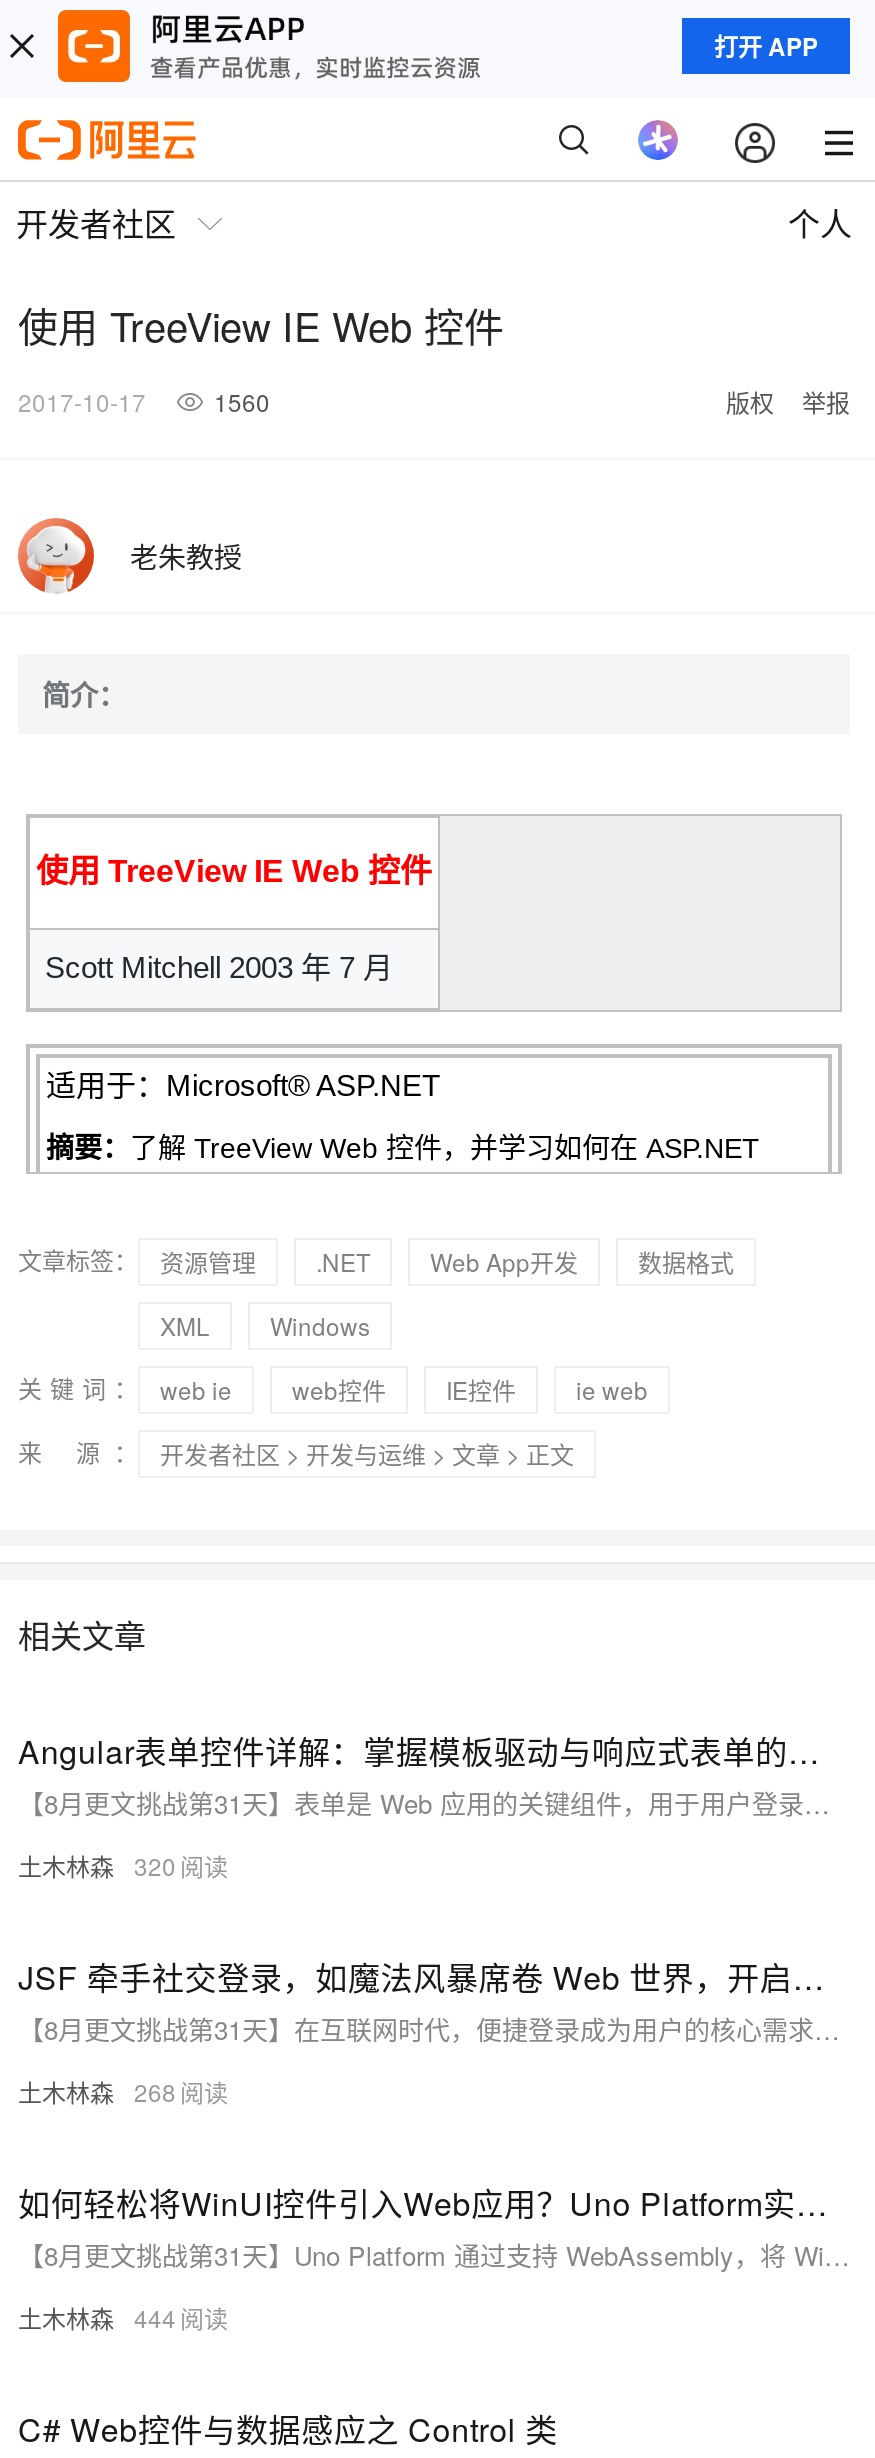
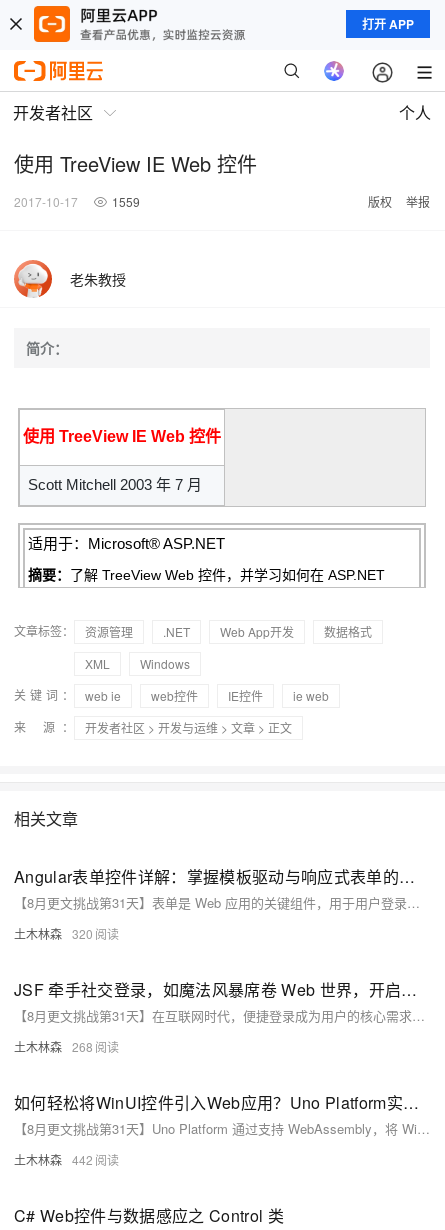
- 2017-10-17 1560
+ 2017-10-17 1559

- 土木林森 444
+ 土木林森 442
